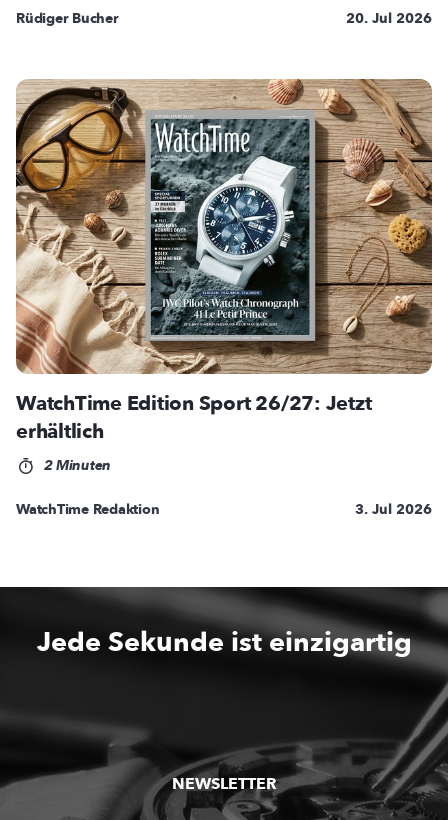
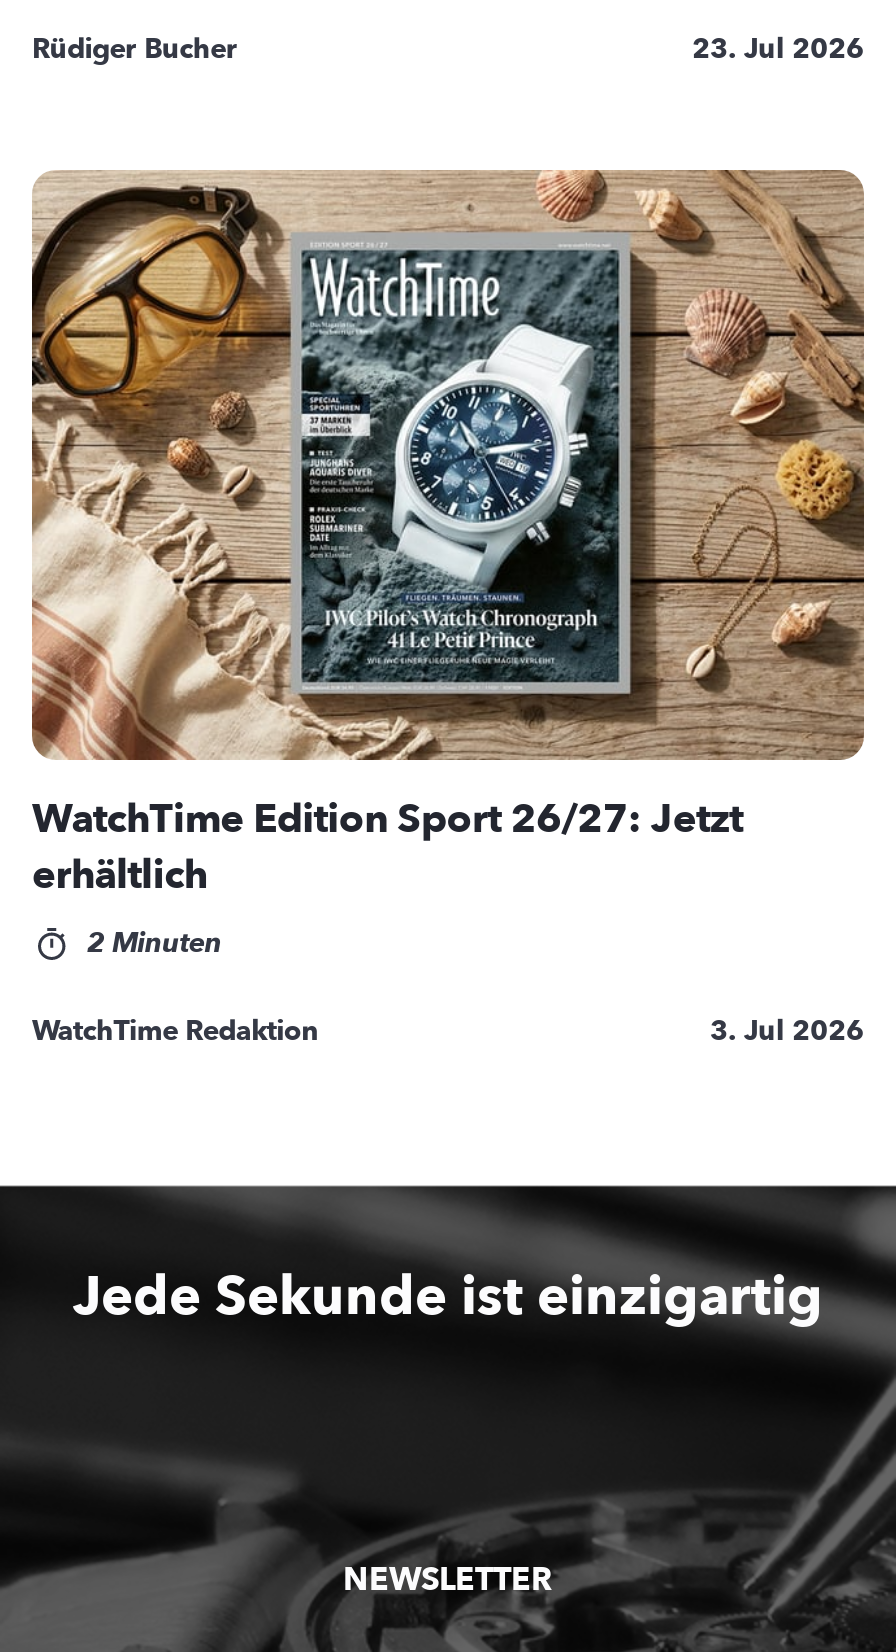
- 20. Jul 2026
+ 23. Jul 2026
